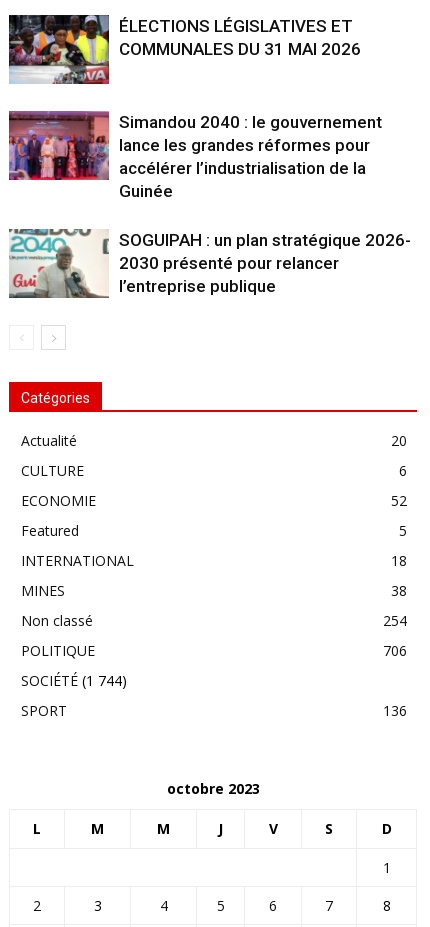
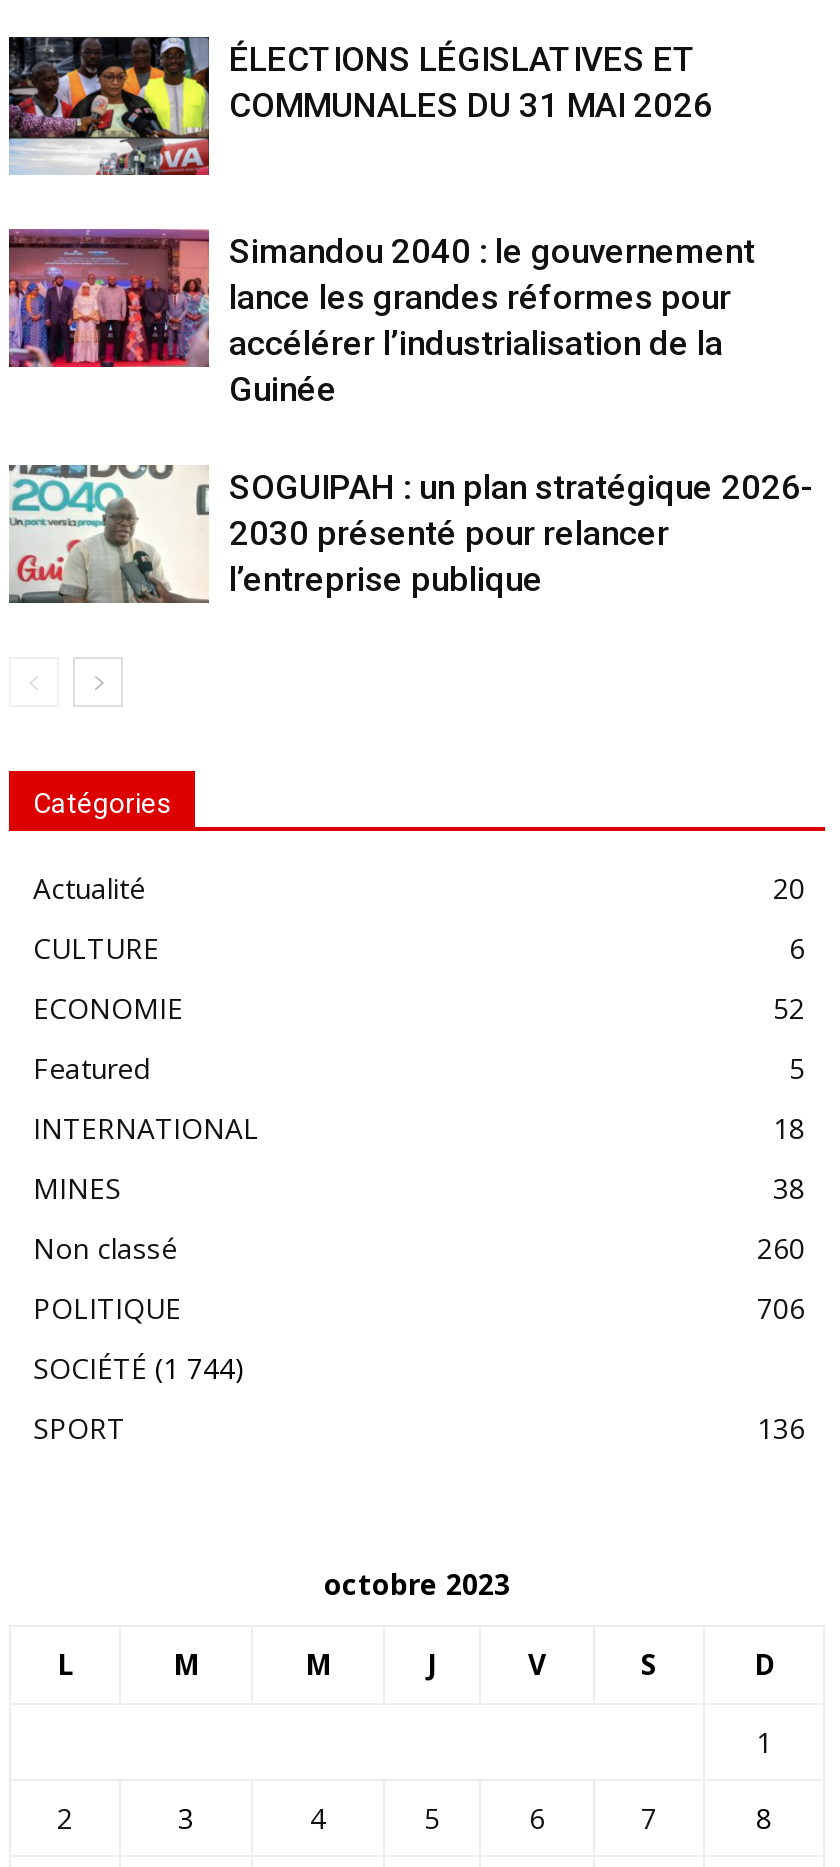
- 254
+ 260
